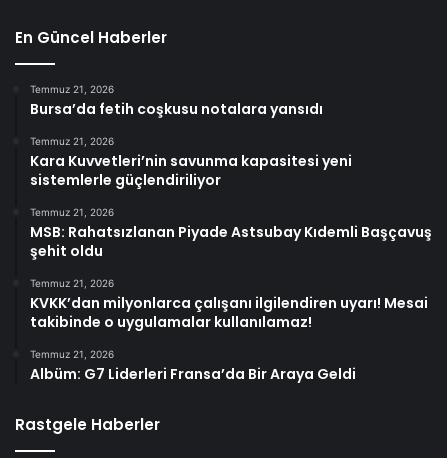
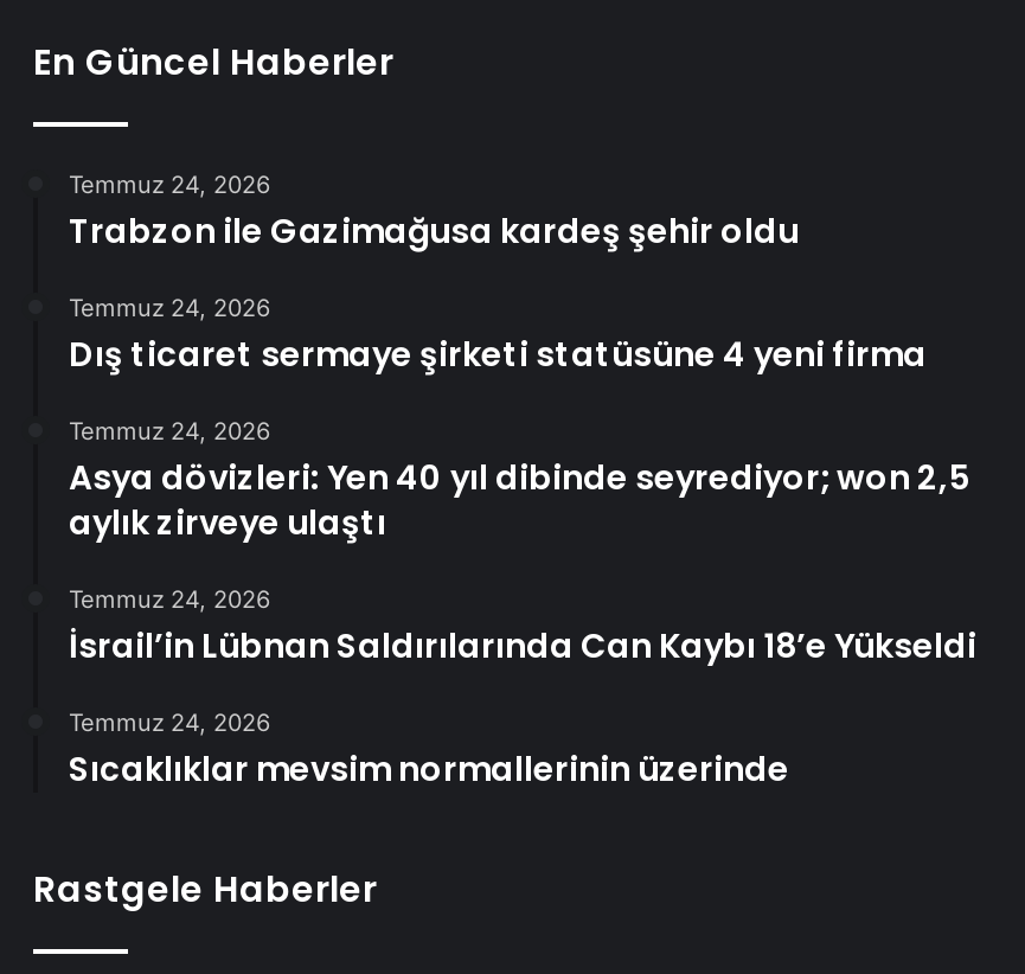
- Temmuz 21, 2026
- Bursa’da fetih coşkusu notalara yansıdı
+ Temmuz 24, 2026
+ Trabzon ile Gazimağusa kardeş şehir oldu

- Temmuz 21, 2026
- Kara Kuvvetleri’nin savunma kapasitesi yeni
- sistemlerle güçlendiriliyor
+ Temmuz 24, 2026
+ Dış ticaret sermaye şirketi statüsüne 4 yeni firma

- Temmuz 21, 2026
- MSB: Rahatsızlanan Piyade Astsubay Kıdemli Başçavuş
- şehit oldu
+ Temmuz 24, 2026
+ Asya dövizleri: Yen 40 yıl dibinde seyrediyor; won 2,5
+ aylık zirveye ulaştı

- Temmuz 21, 2026
- KVKK’dan milyonlarca çalışanı ilgilendiren uyarı! Mesai
- takibinde o uygulamalar kullanılamaz!
+ Temmuz 24, 2026
+ İsrail’in Lübnan Saldırılarında Can Kaybı 18’e Yükseldi

- Temmuz 21, 2026
- Albüm: G7 Liderleri Fransa’da Bir Araya Geldi
+ Temmuz 24, 2026
+ Sıcaklıklar mevsim normallerinin üzerinde
